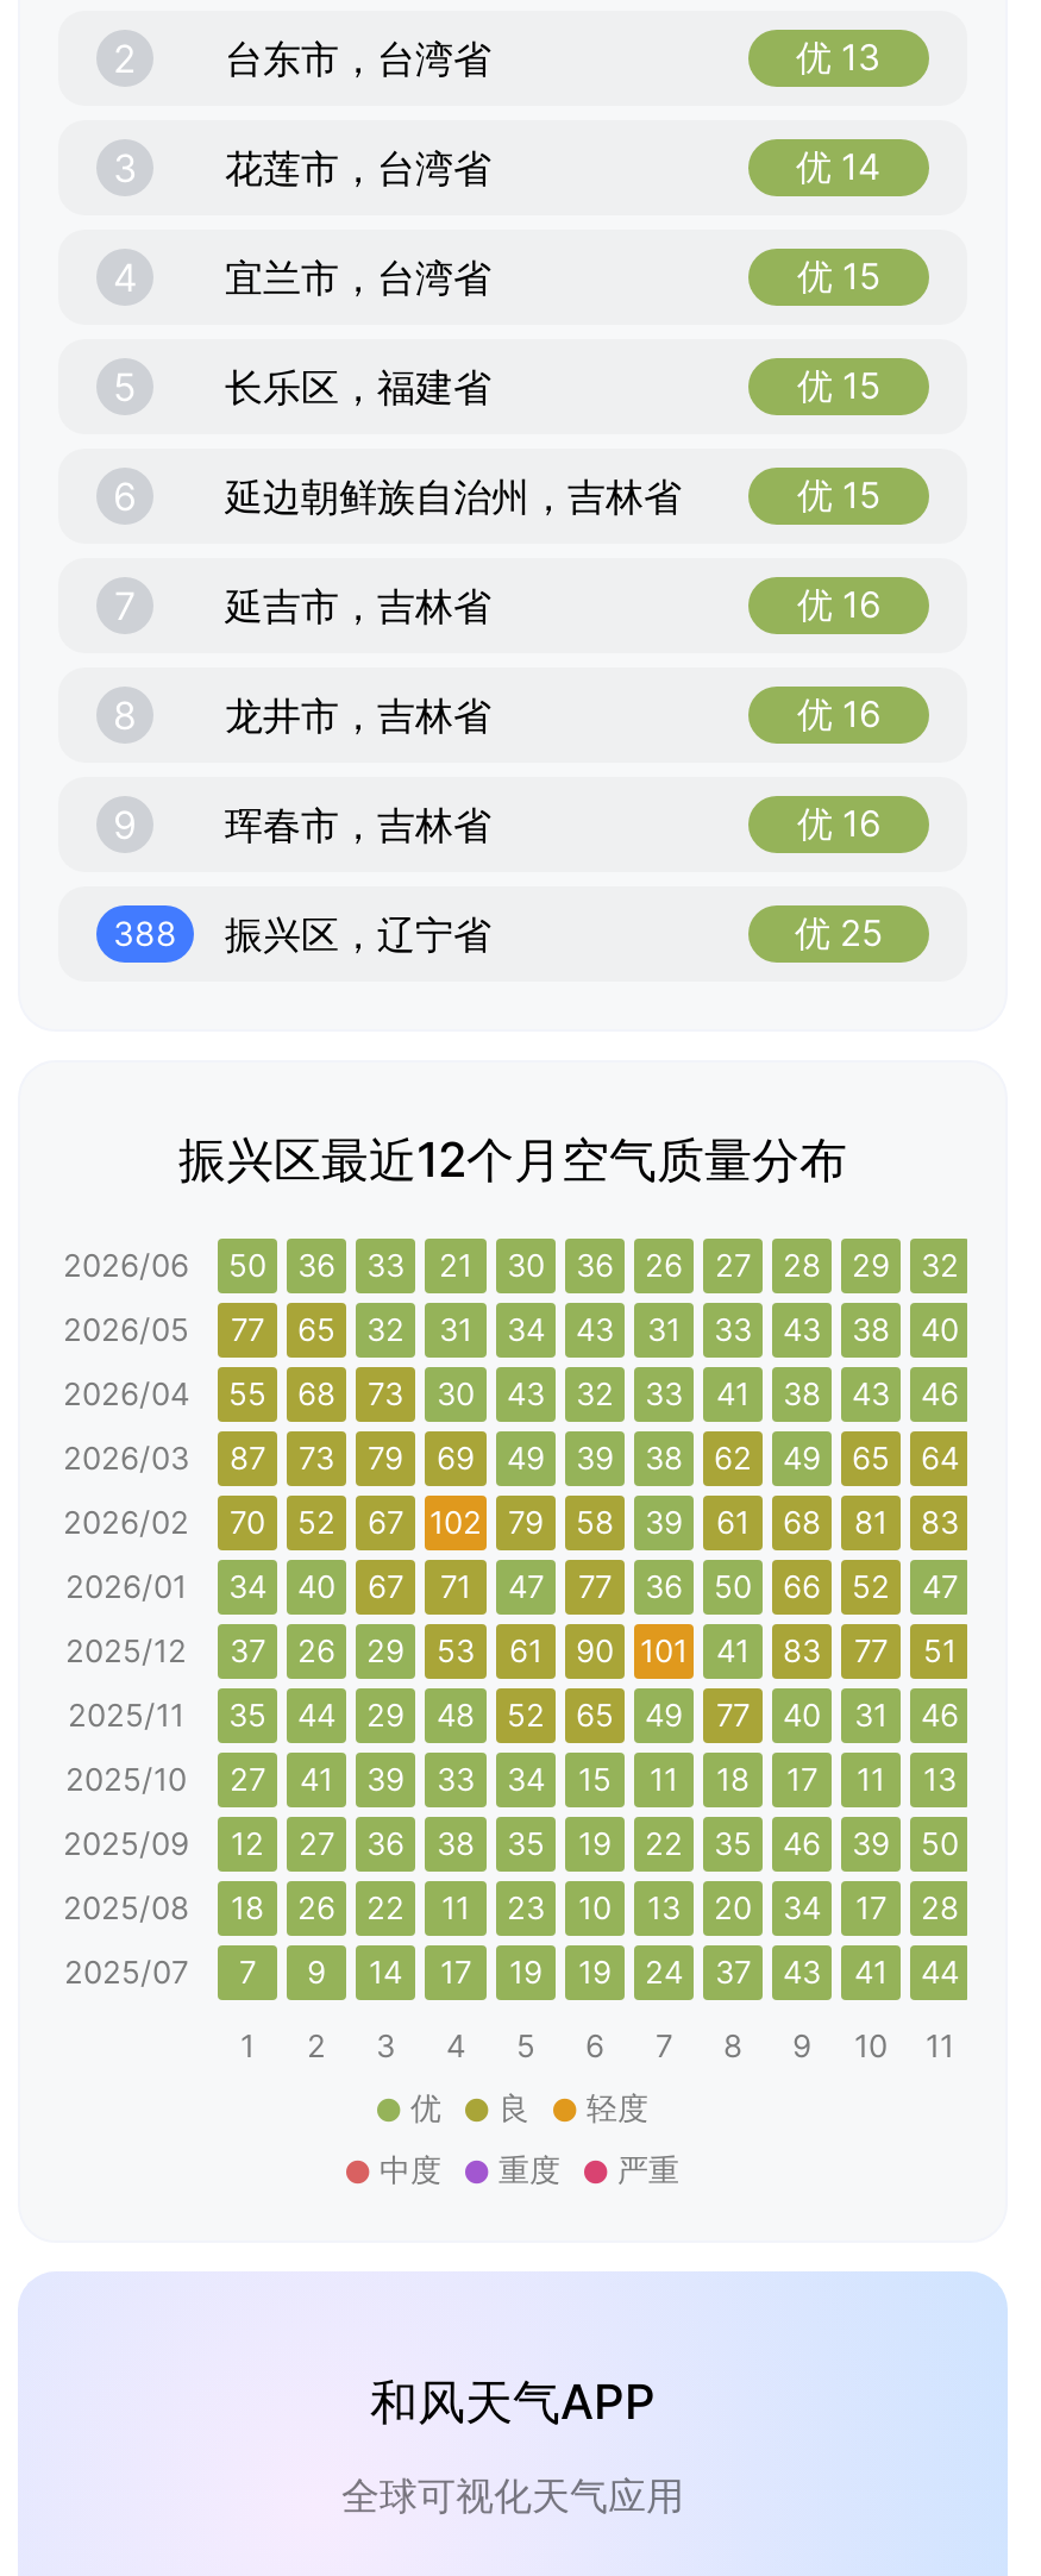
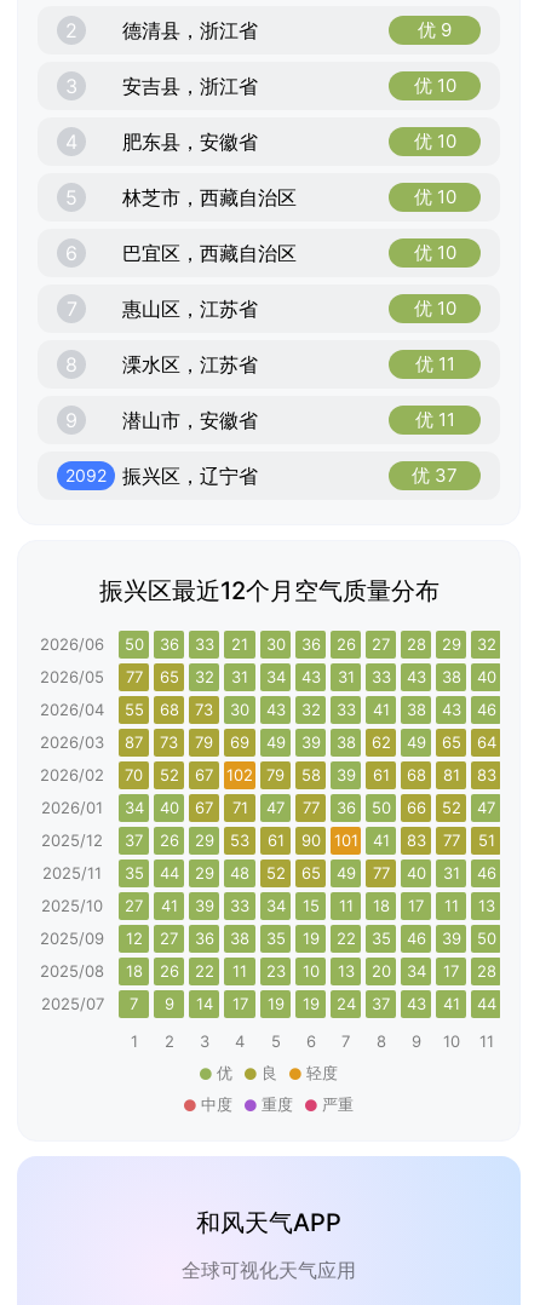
- 台东市，台湾省
+ 德清县，浙江省

- 优 13
+ 优 9

- 花莲市，台湾省
+ 安吉县，浙江省

- 优 14
+ 优 10

- 宜兰市，台湾省
+ 肥东县，安徽省

- 优 15
+ 优 10

- 长乐区，福建省
- 优 15
+ 林芝市，西藏自治区
+ 优 10

- 延边朝鲜族自治州，吉林省
- 优 15
+ 巴宜区，西藏自治区
+ 优 10

- 延吉市，吉林省
+ 惠山区，江苏省

- 优 16
+ 优 10

- 龙井市，吉林省
+ 溧水区，江苏省

- 优 16
+ 优 11

- 珲春市，吉林省
+ 潜山市，安徽省

- 优 16
+ 优 11

- 388 振兴区，辽宁省
+ 2092 振兴区，辽宁省

- 优 25
+ 优 37
